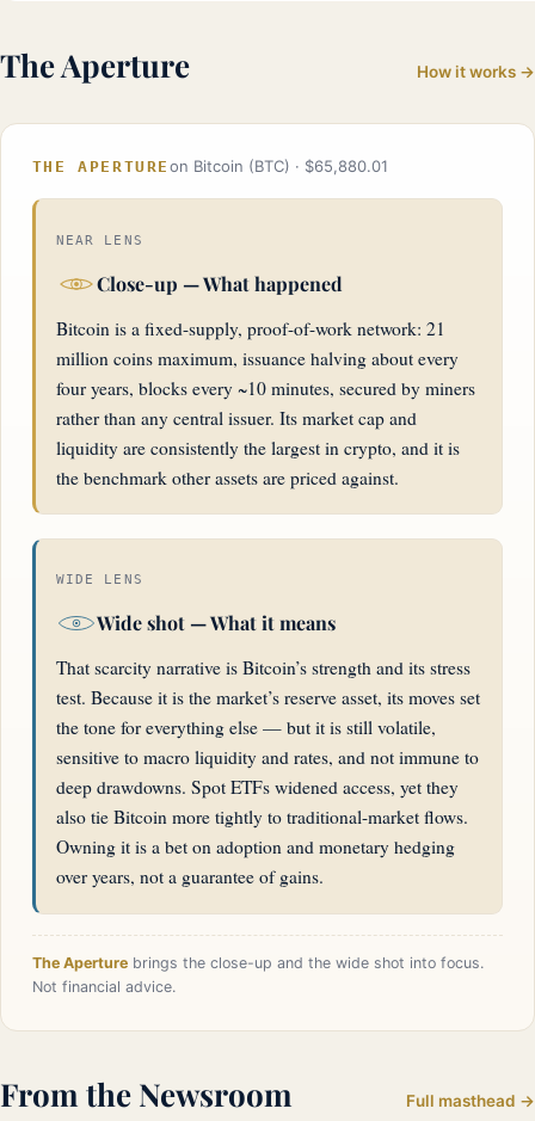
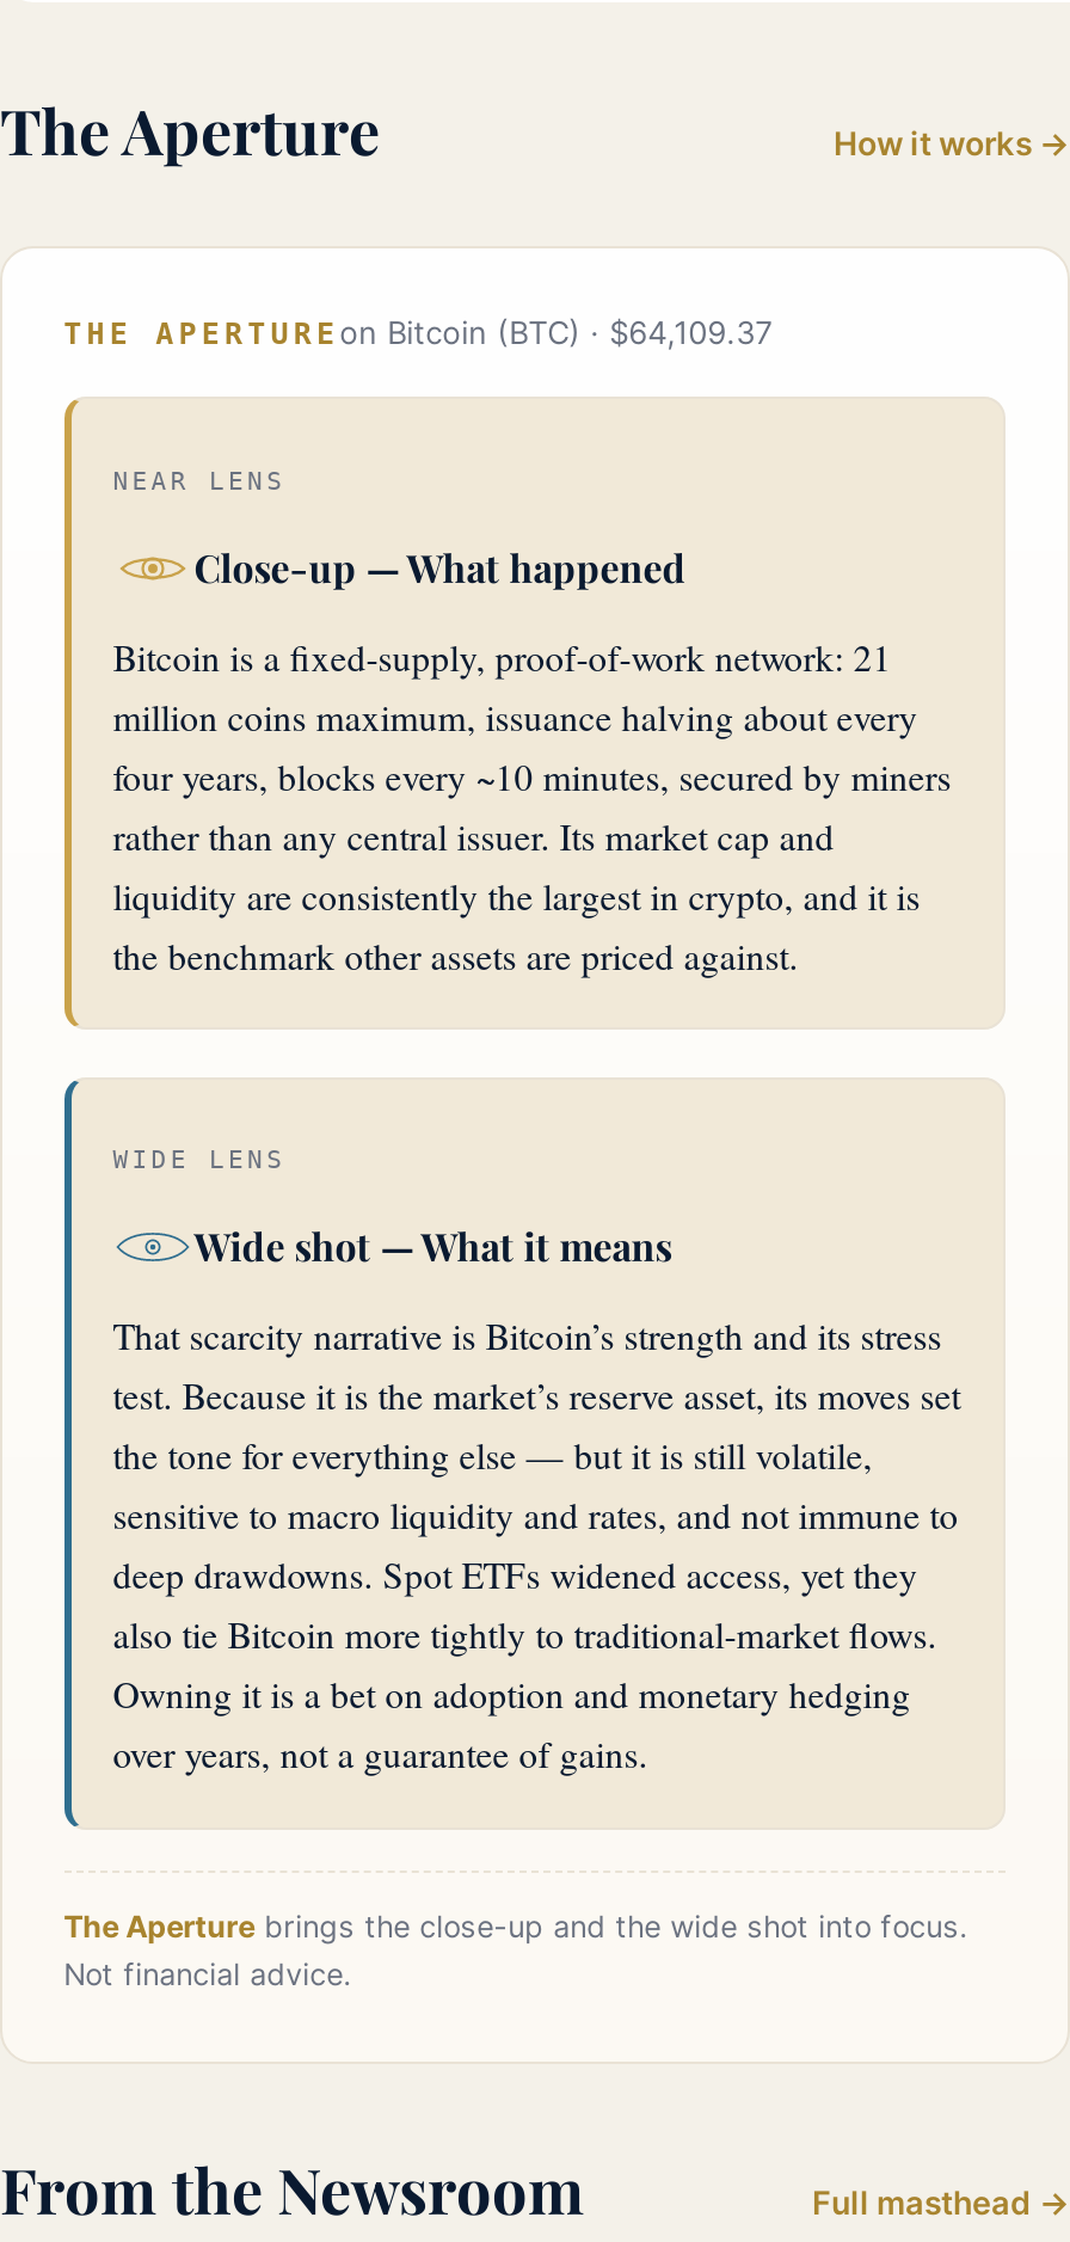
- THE APERTURE on Bitcoin (BTC) · $65,880.01
+ THE APERTURE on Bitcoin (BTC) · $64,109.37
